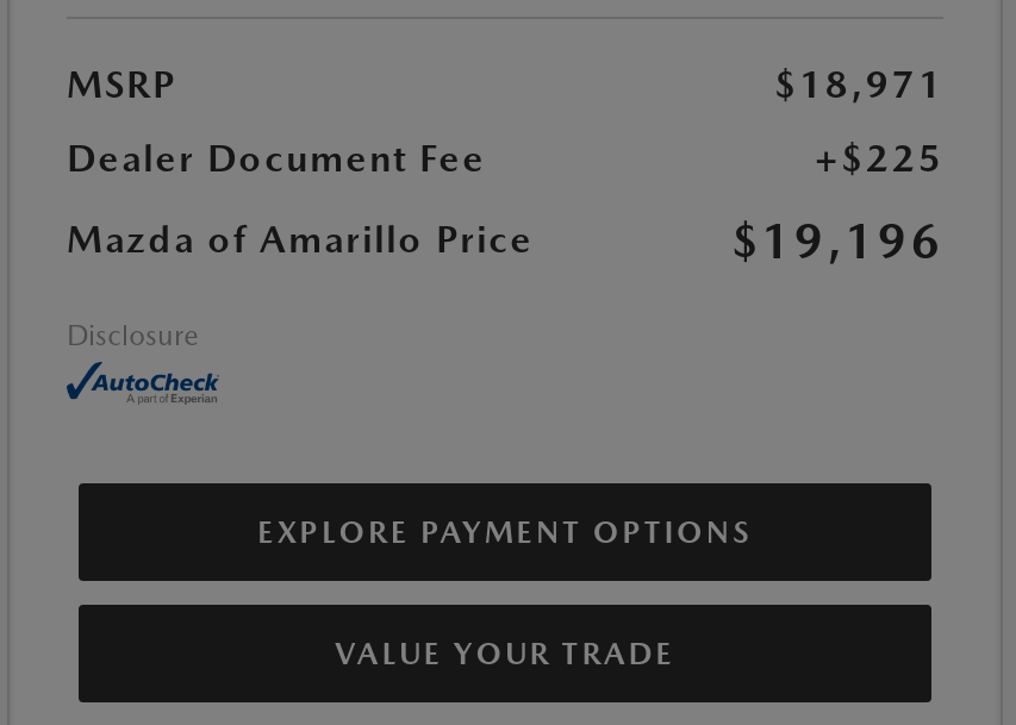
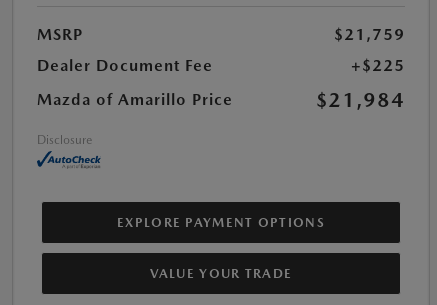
- $18,971
+ $21,759

- $19,196
+ $21,984
